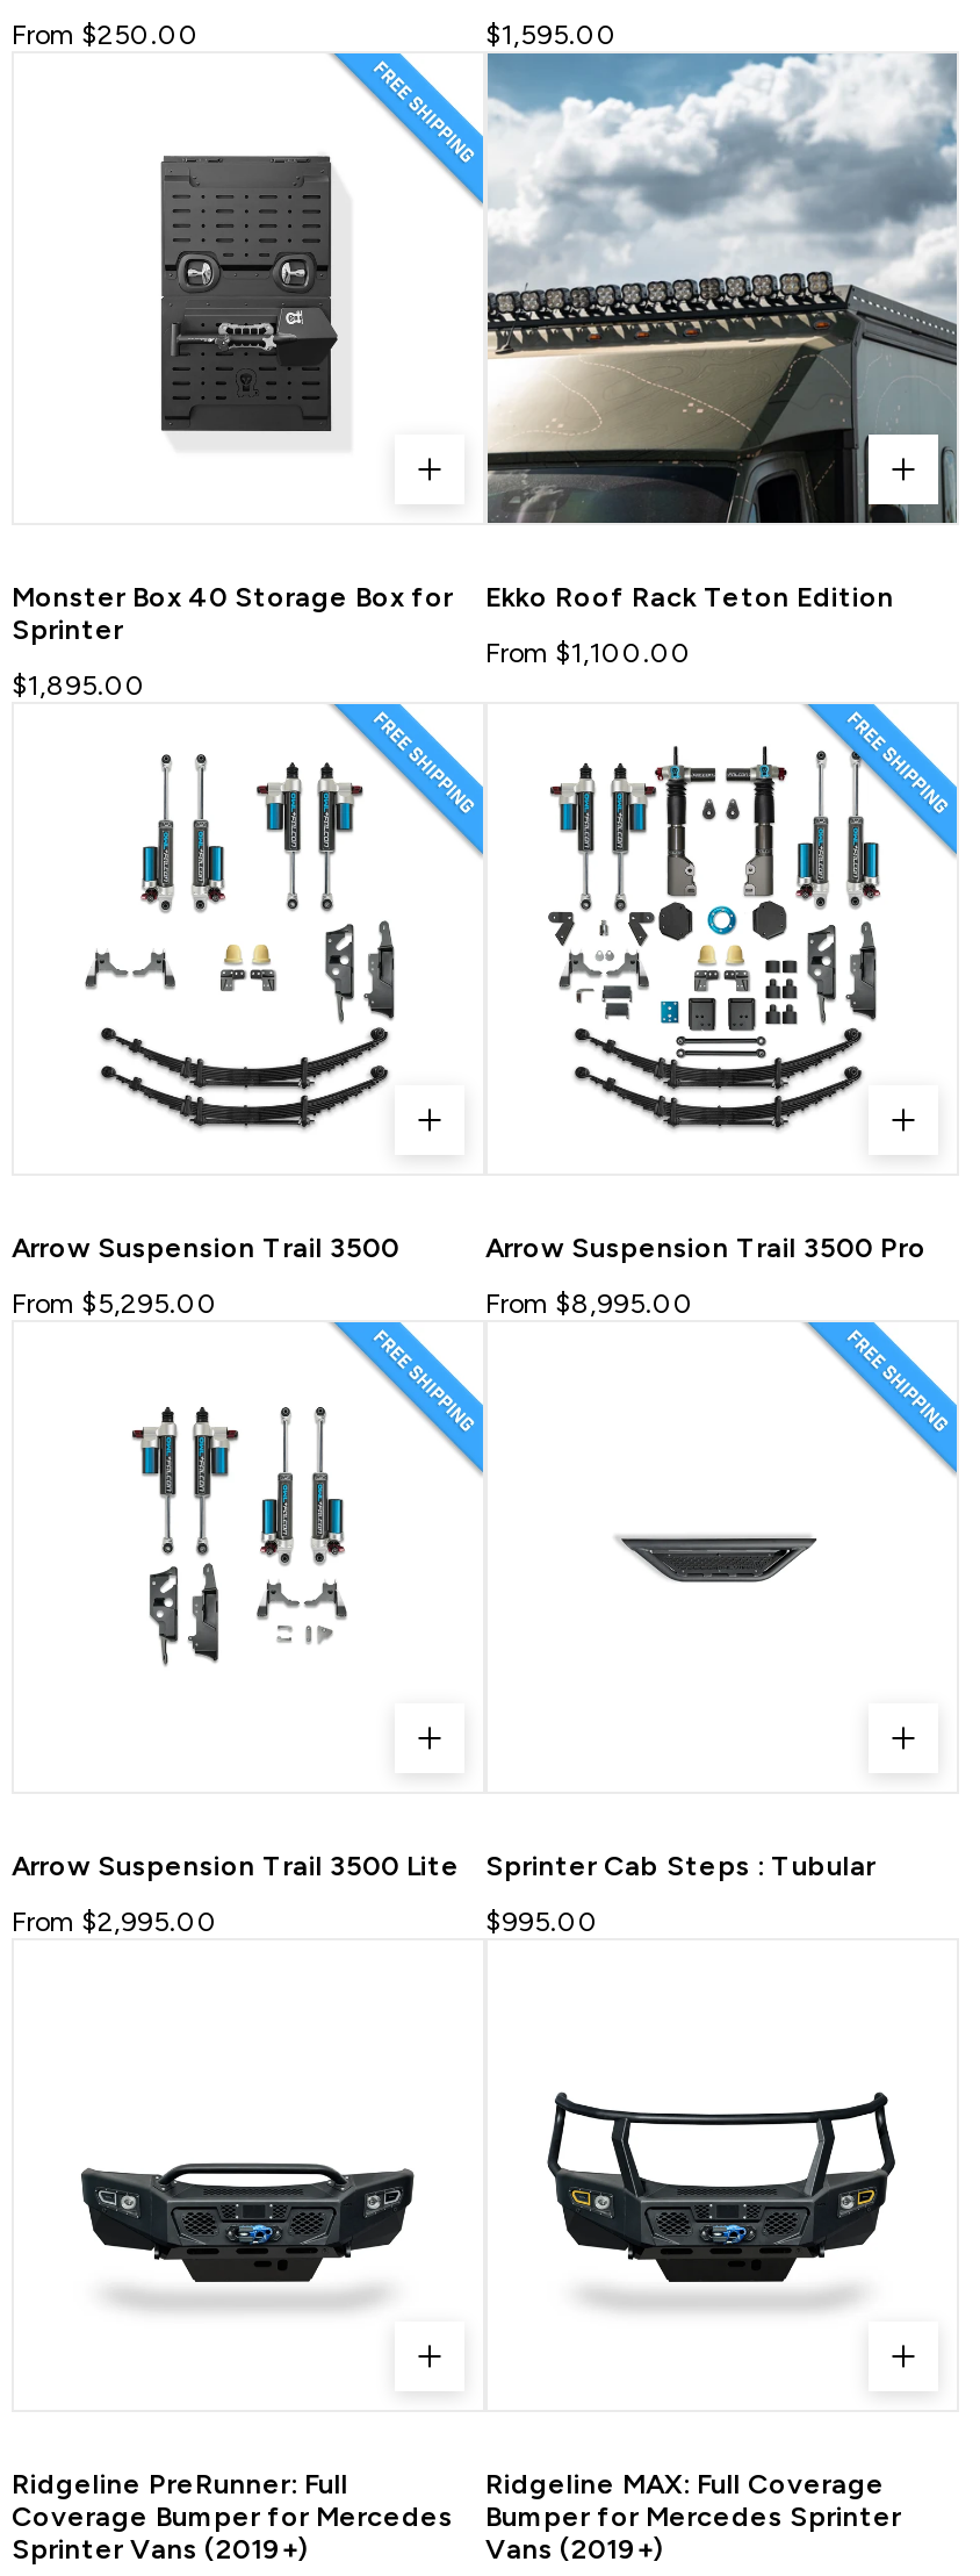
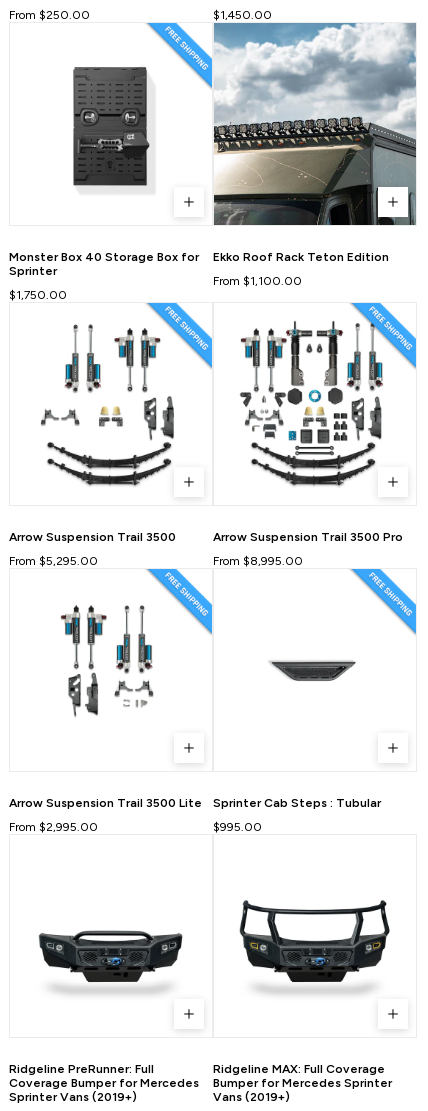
- $1,595.00
+ $1,450.00

- $1,895.00
+ $1,750.00
